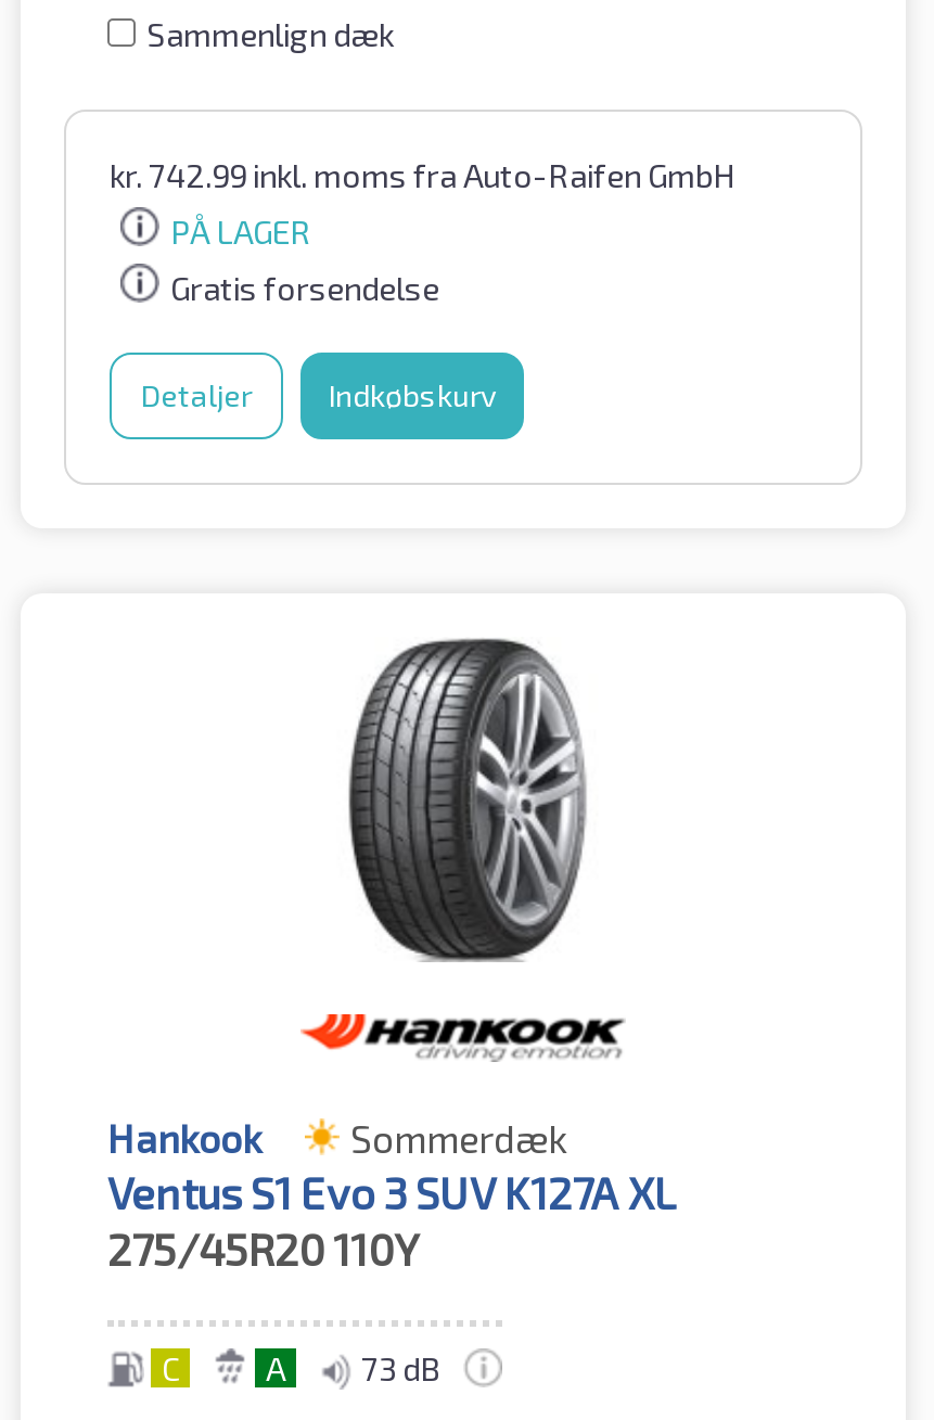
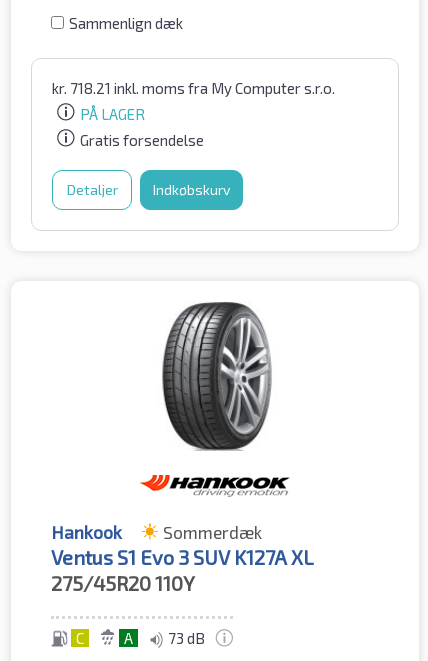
- kr. 742.99 inkl. moms fra Auto-Raifen GmbH
+ kr. 718.21 inkl. moms fra My Computer s.r.o.
